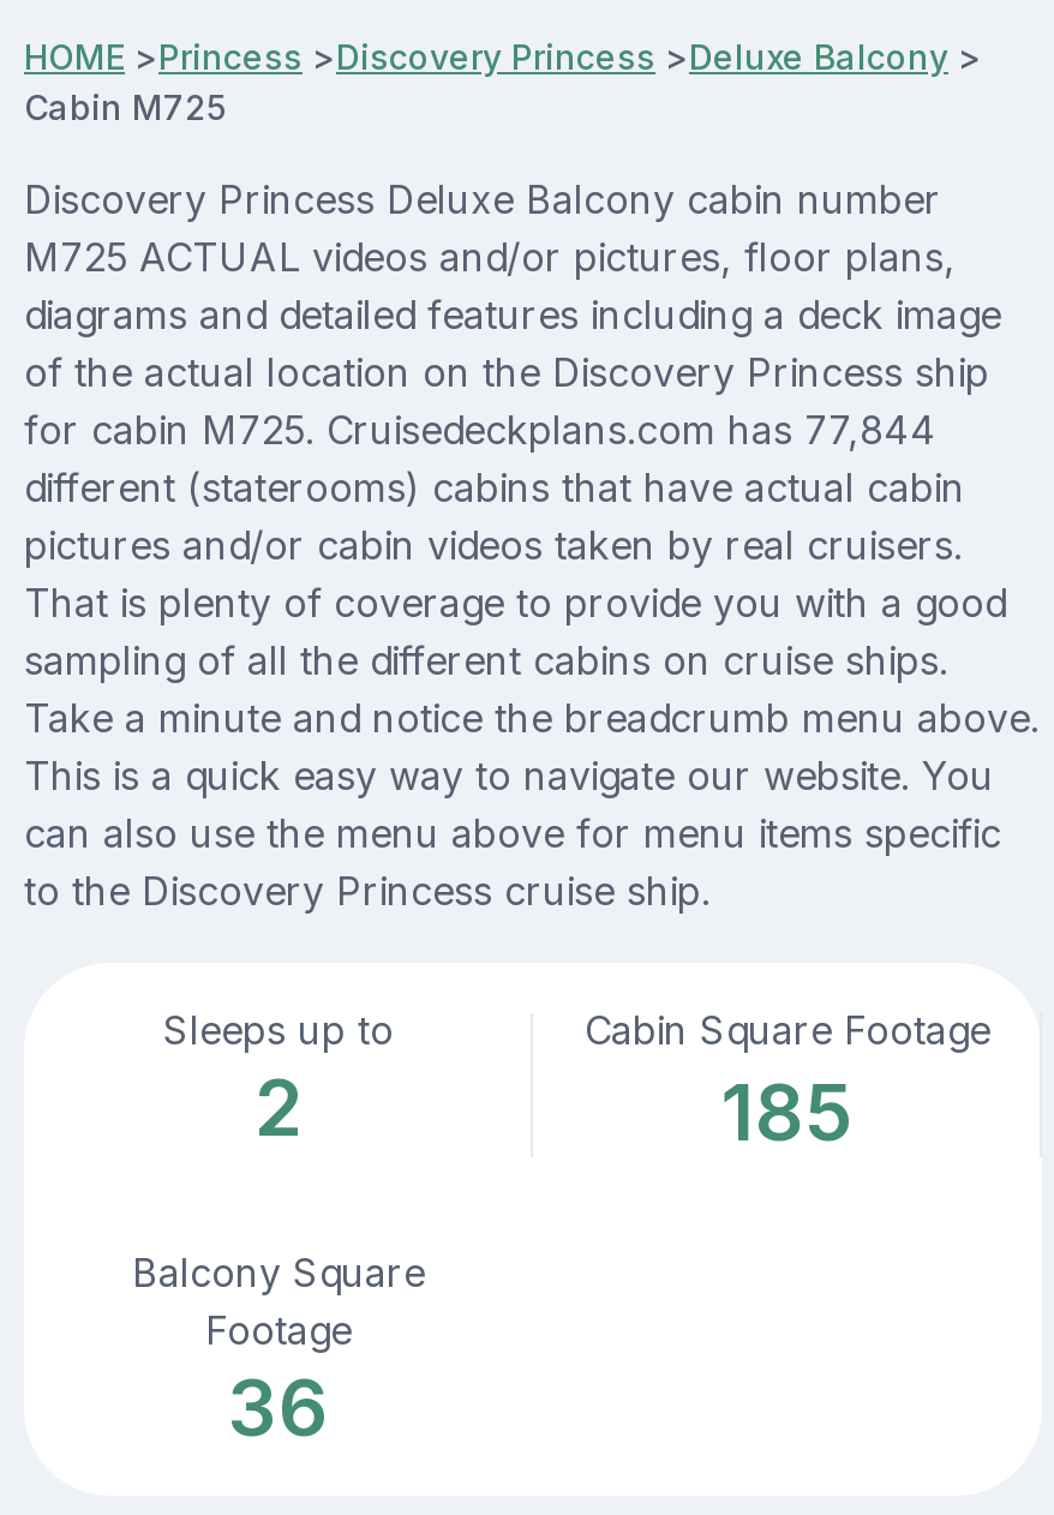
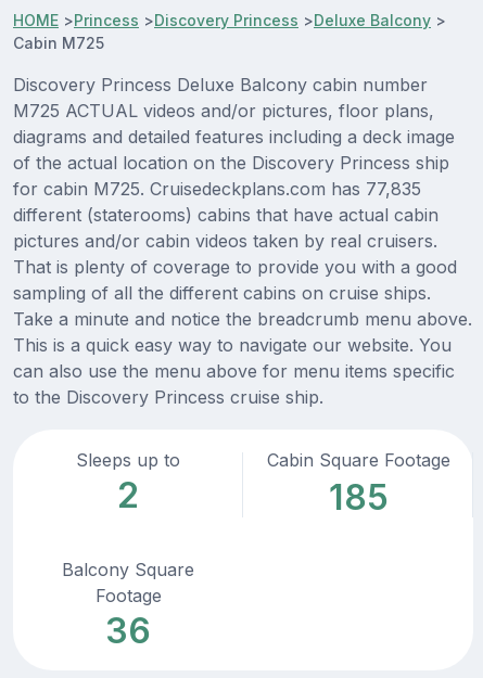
- for cabin M725. Cruisedeckplans.com has 77,844
+ for cabin M725. Cruisedeckplans.com has 77,835
